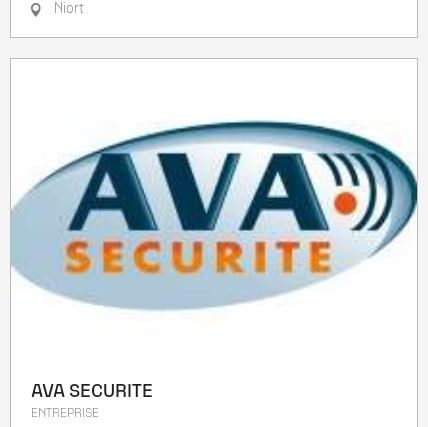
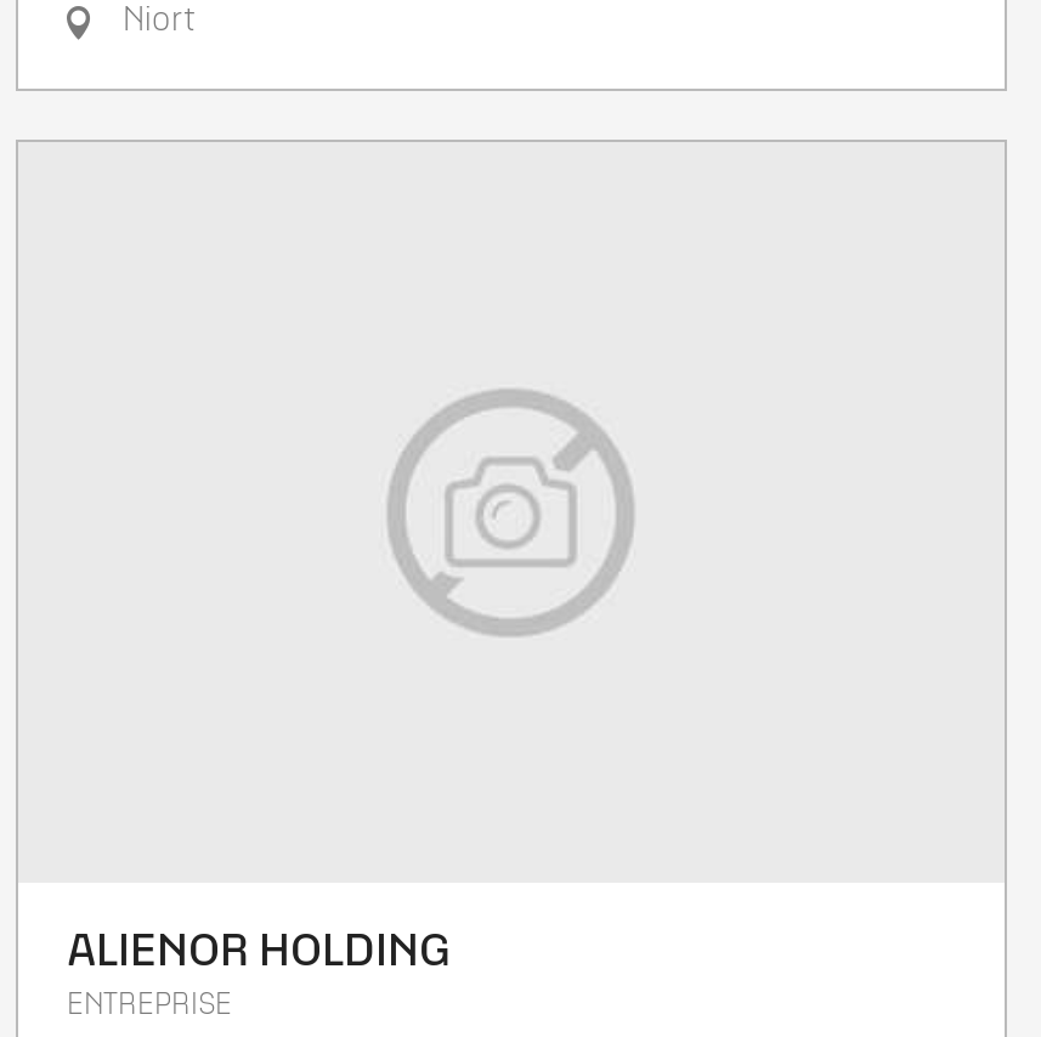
- [image]

- AVA SECURITE
+ ALIENOR HOLDING
